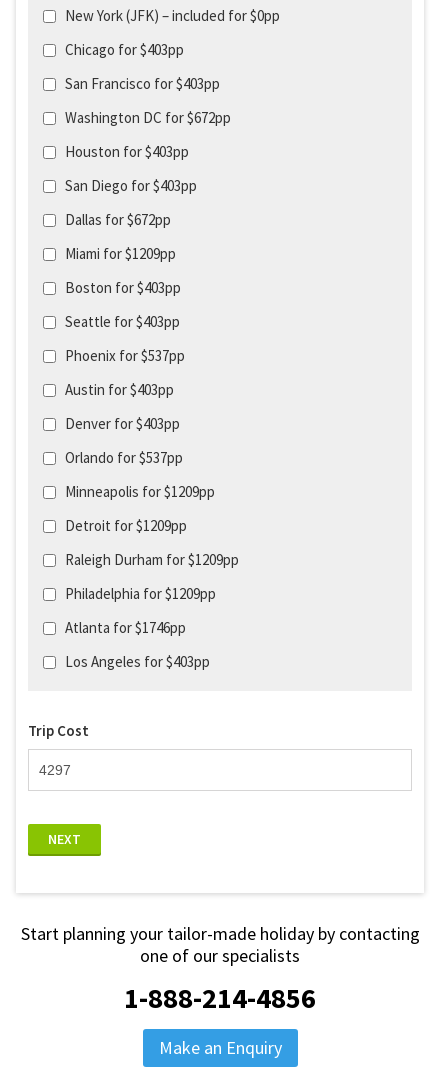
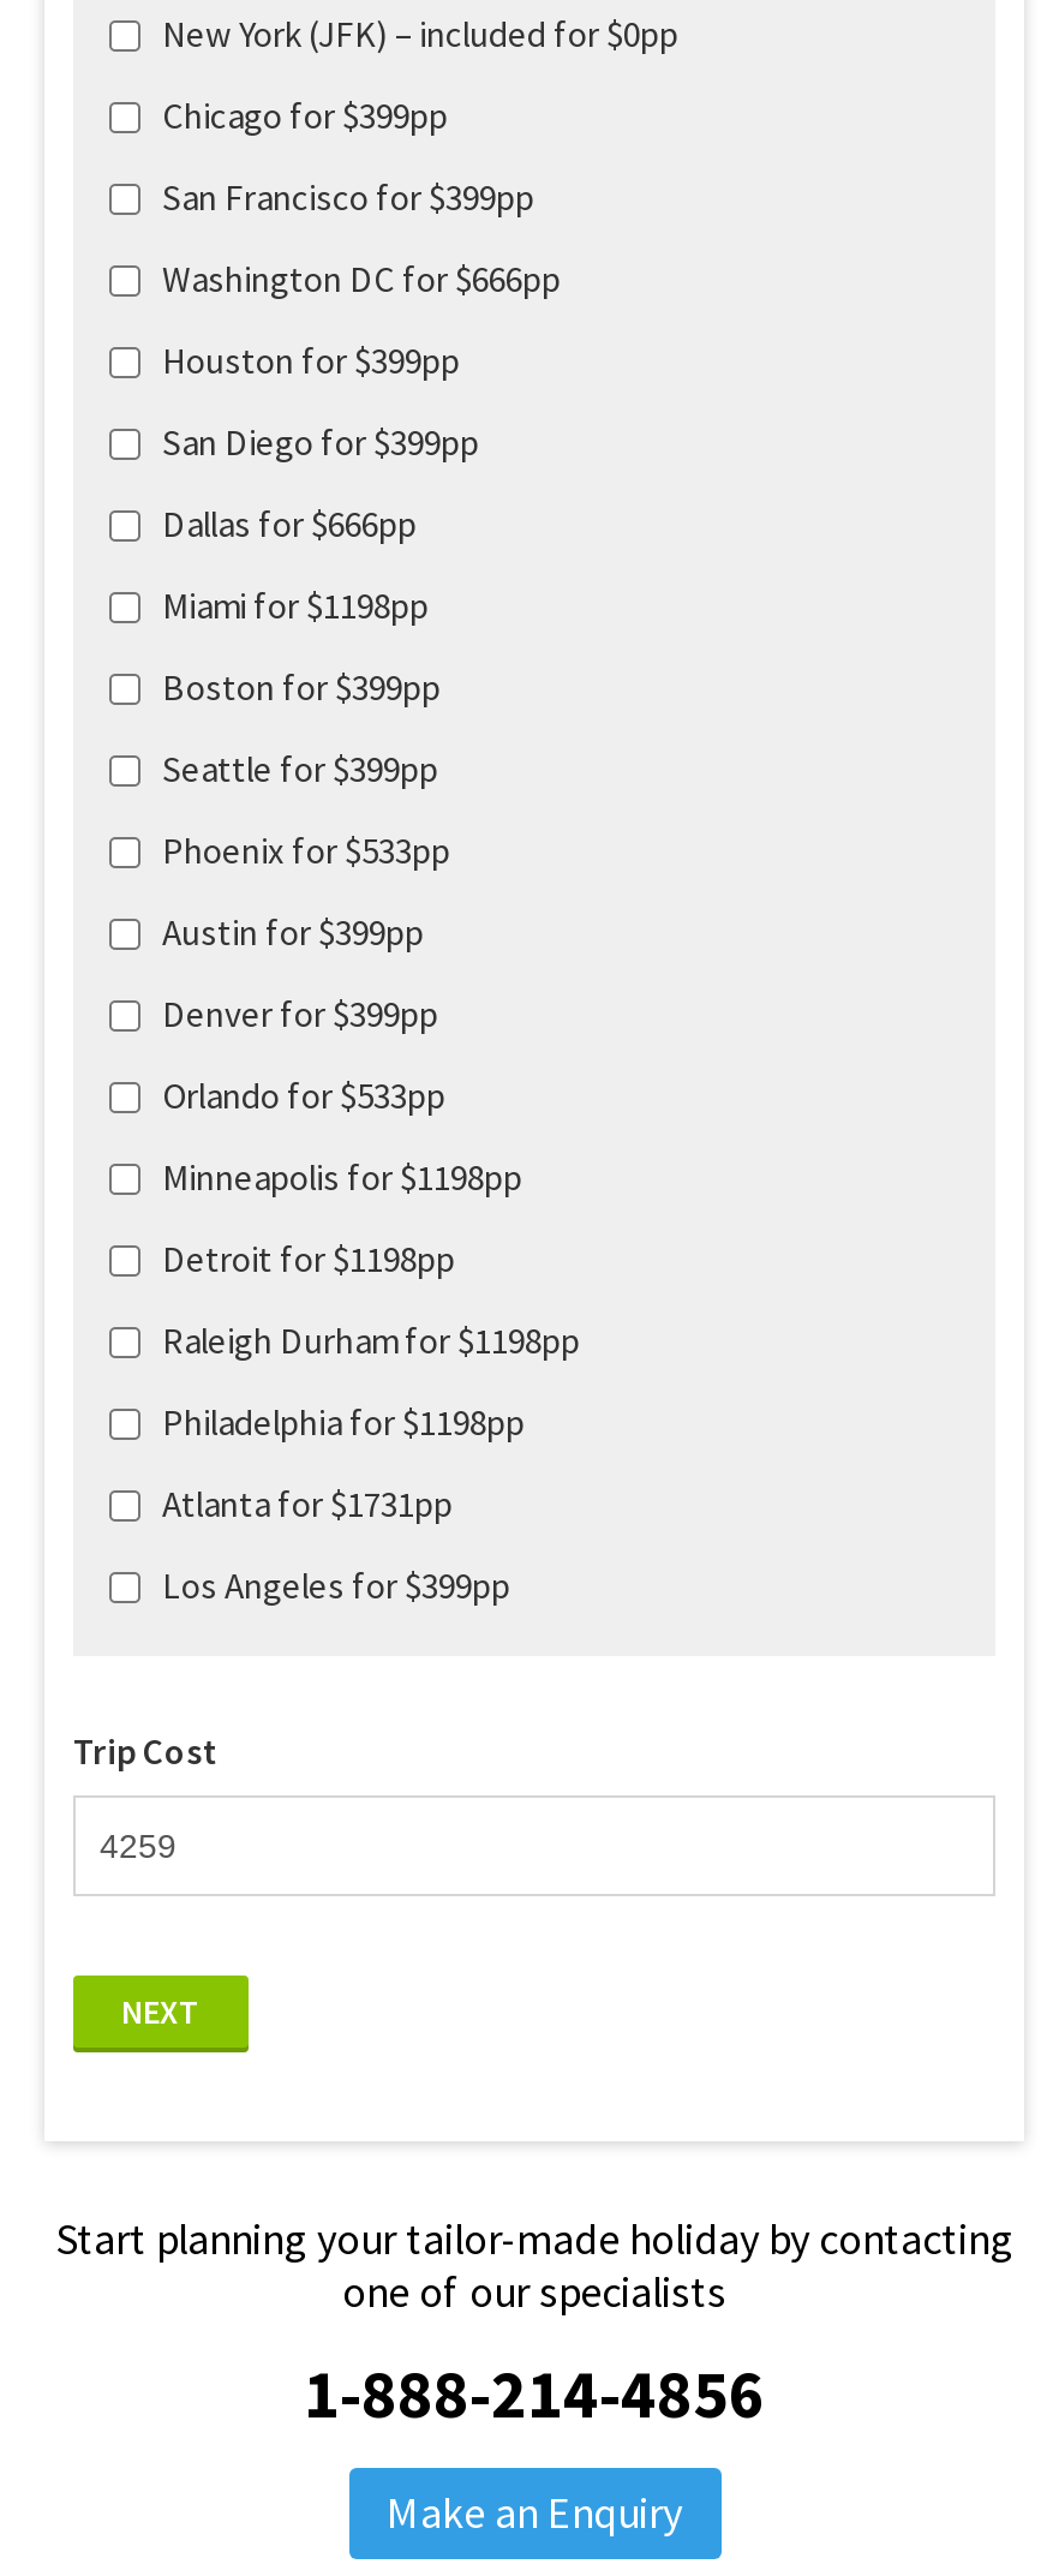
- Chicago for $403pp
+ Chicago for $399pp

- San Francisco for $403pp
+ San Francisco for $399pp

- Washington DC for $672pp
+ Washington DC for $666pp

- Houston for $403pp
+ Houston for $399pp

- San Diego for $403pp
+ San Diego for $399pp

- Dallas for $672pp
+ Dallas for $666pp

- Miami for $1209pp
+ Miami for $1198pp

- Boston for $403pp
+ Boston for $399pp

- Seattle for $403pp
+ Seattle for $399pp

- Phoenix for $537pp
+ Phoenix for $533pp

- Austin for $403pp
+ Austin for $399pp

- Denver for $403pp
+ Denver for $399pp

- Orlando for $537pp
+ Orlando for $533pp

- Minneapolis for $1209pp
+ Minneapolis for $1198pp

- Detroit for $1209pp
+ Detroit for $1198pp

- Raleigh Durham for $1209pp
+ Raleigh Durham for $1198pp

- Philadelphia for $1209pp
+ Philadelphia for $1198pp

- Atlanta for $1746pp
+ Atlanta for $1731pp

- Los Angeles for $403pp
+ Los Angeles for $399pp
